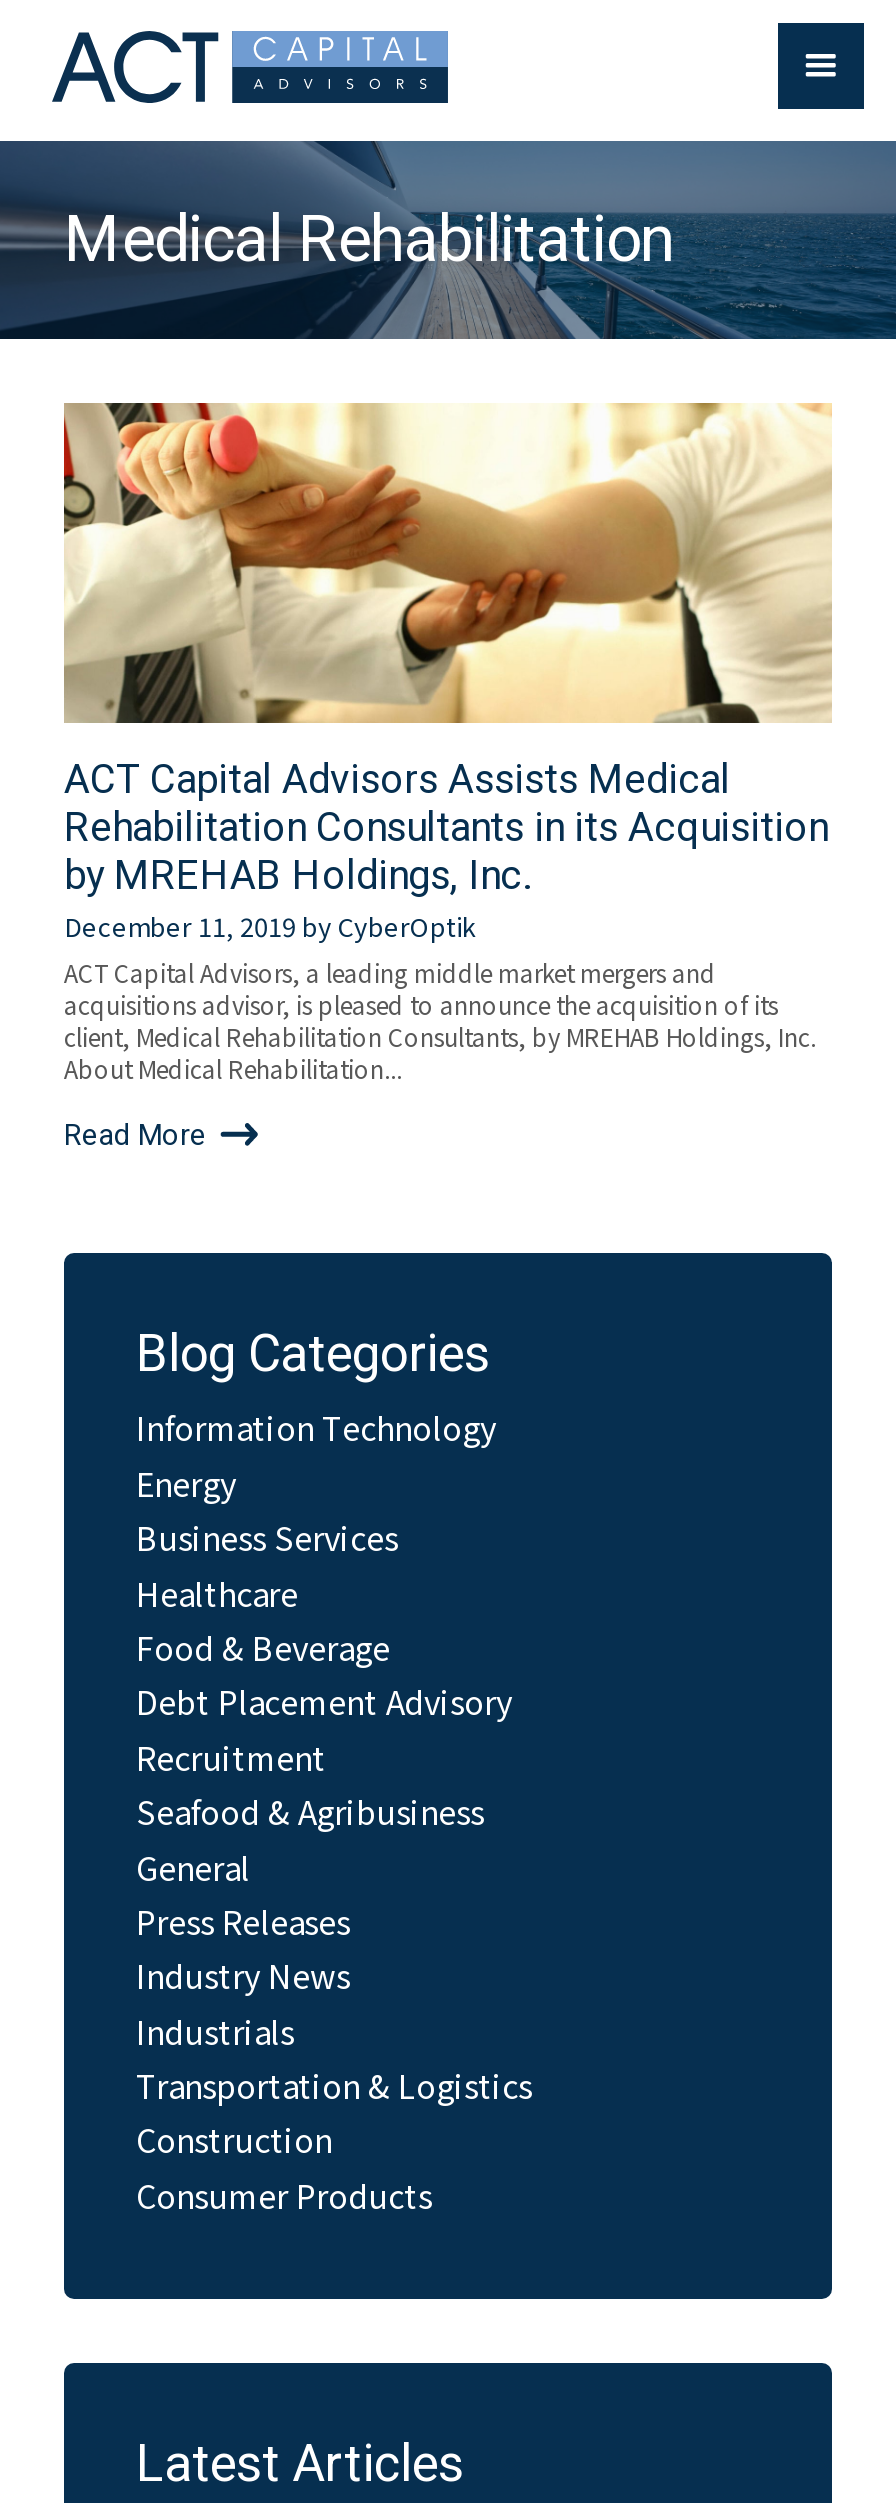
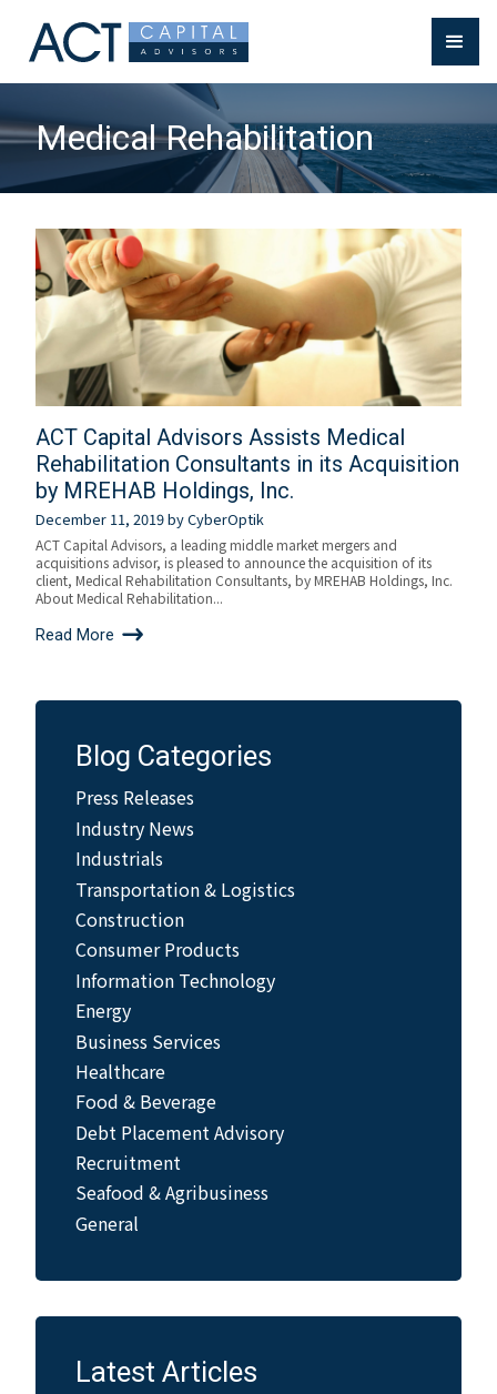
moved down: Information Technology | Energy | Business Services | ... | Seafood & Agribusiness | General

moved up: Press Releases | Industry News | Industrials | Transportation & Logistics | Construction | Consumer Products
